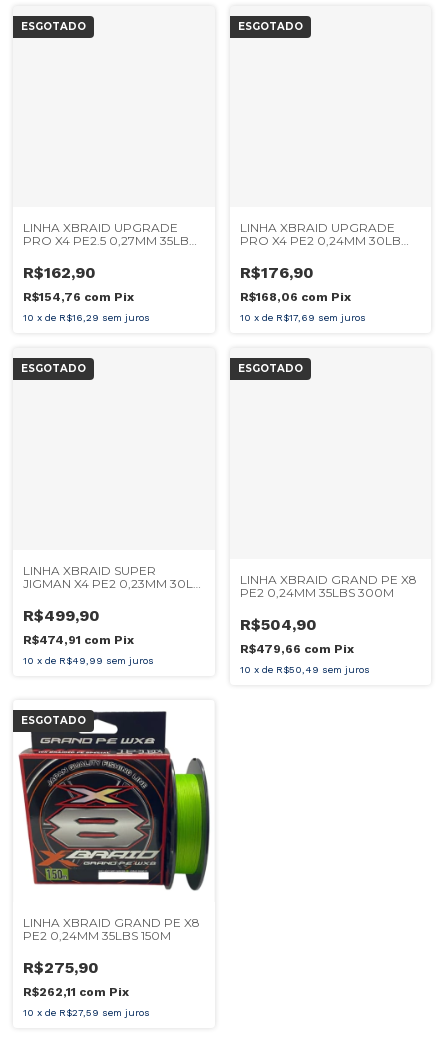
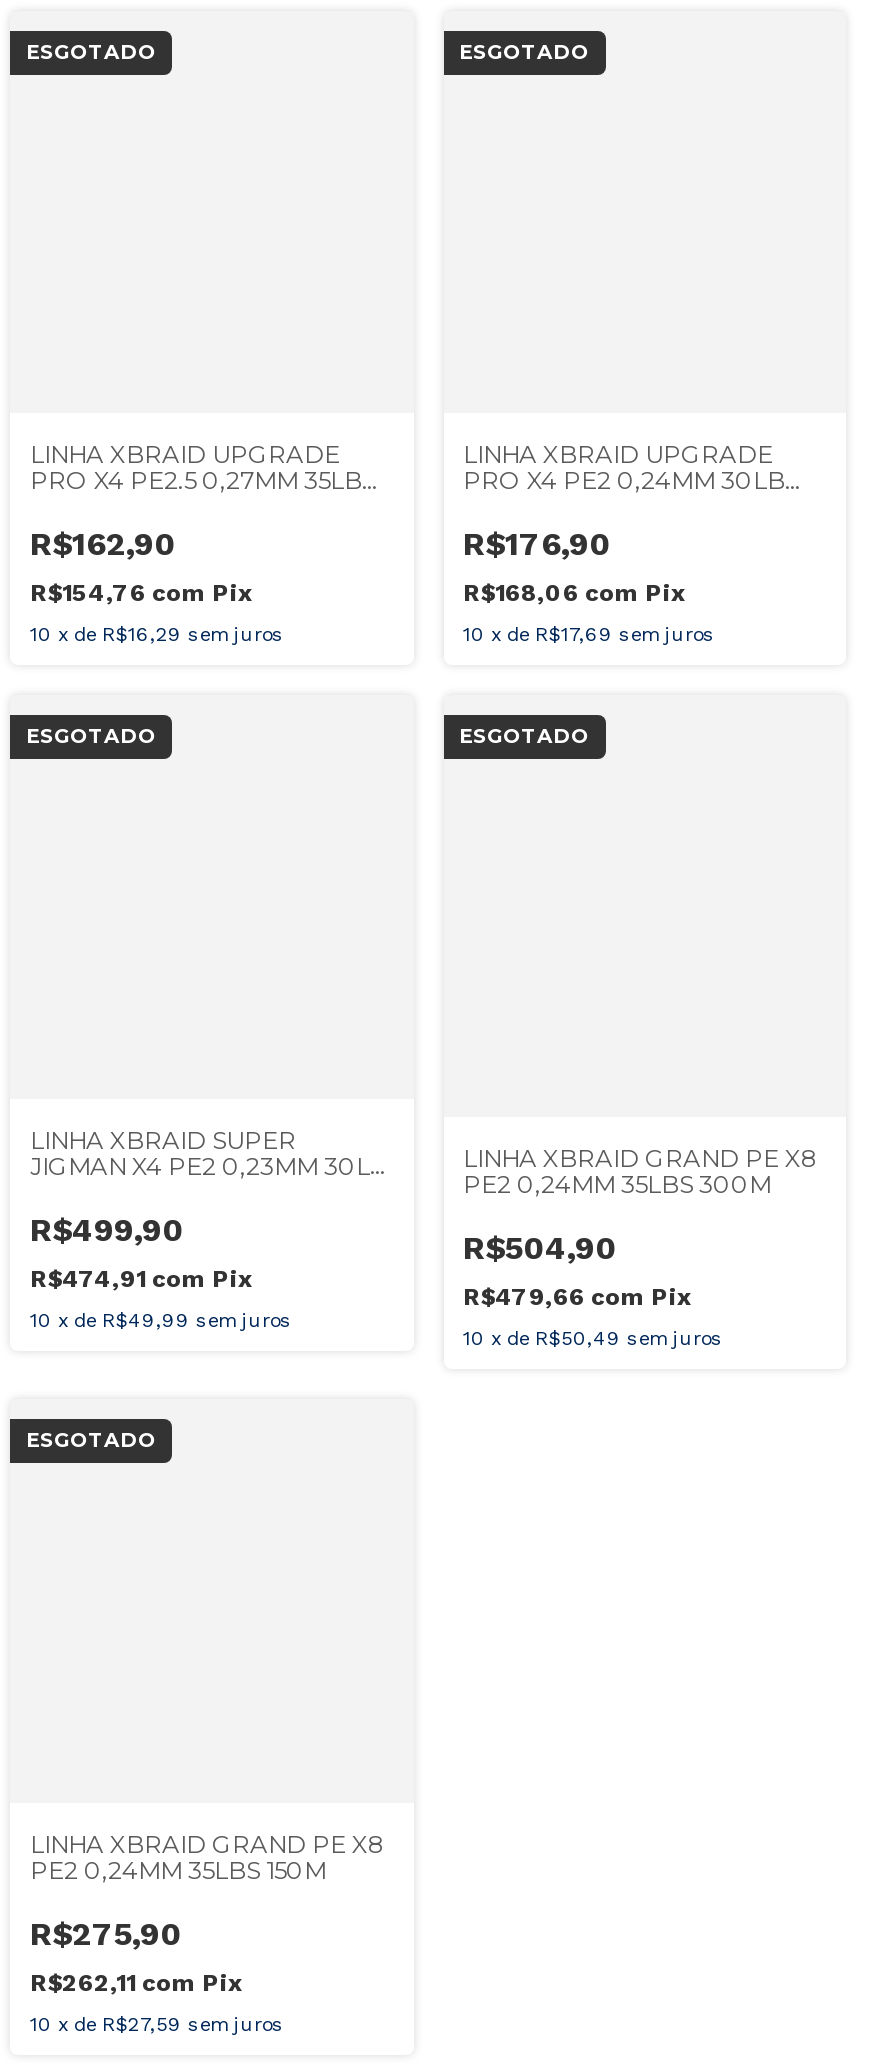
- [image]
